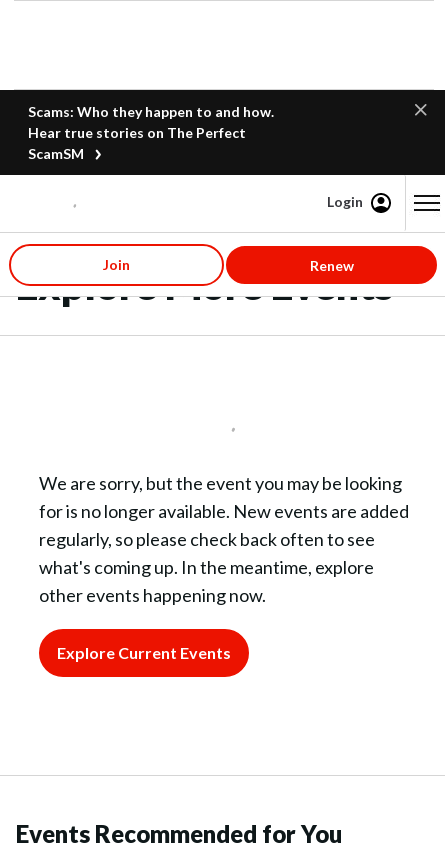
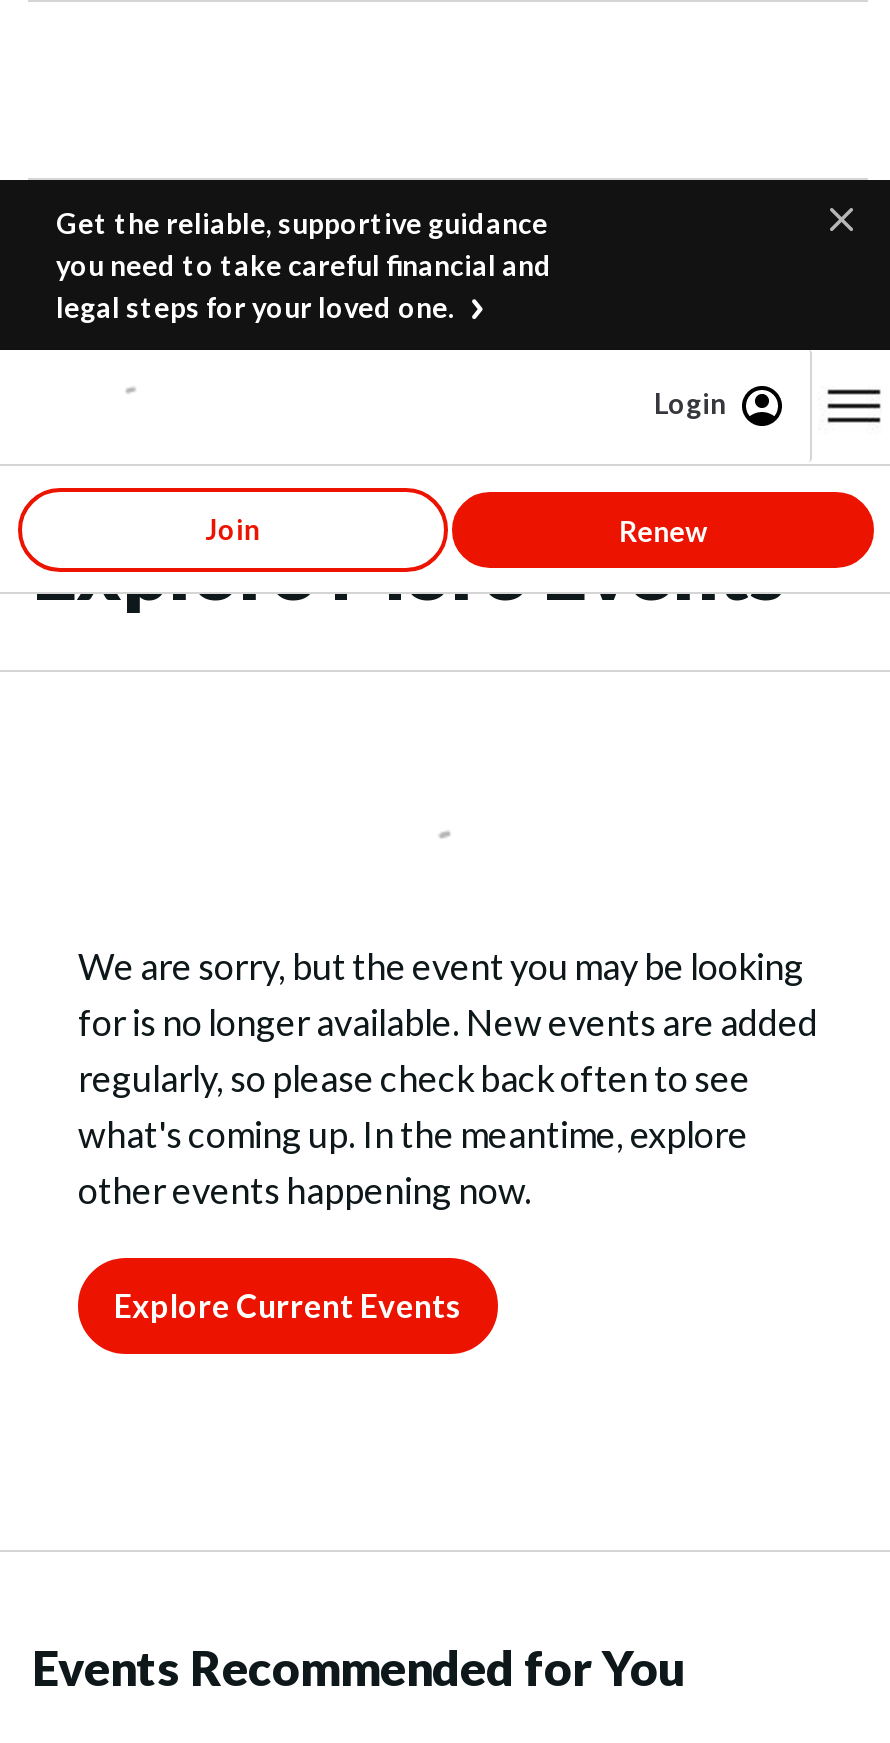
- Scams: Who they happen to and how.
- Hear true stories on The Perfect
- ScamSM
+ Get the reliable, supportive guidance
+ you need to take careful financial and
+ legal steps for your loved one.
